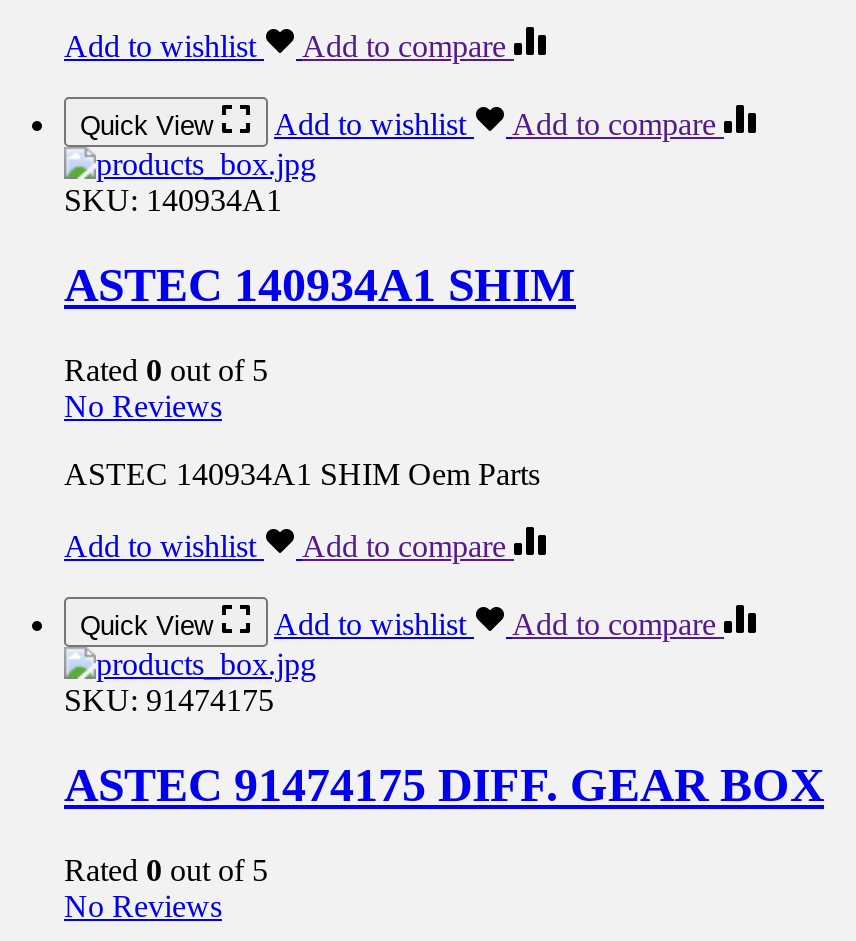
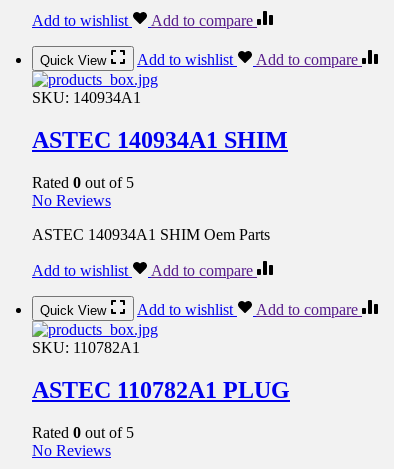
- SKU: 91474175
+ SKU: 110782A1

- ASTEC 91474175 DIFF. GEAR BOX
+ ASTEC 110782A1 PLUG
